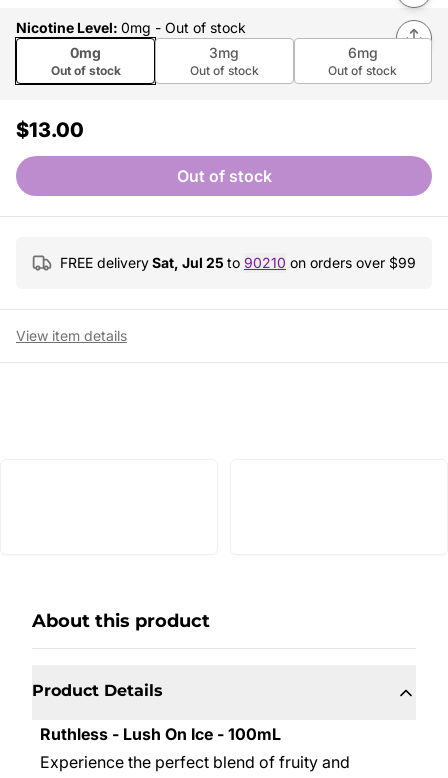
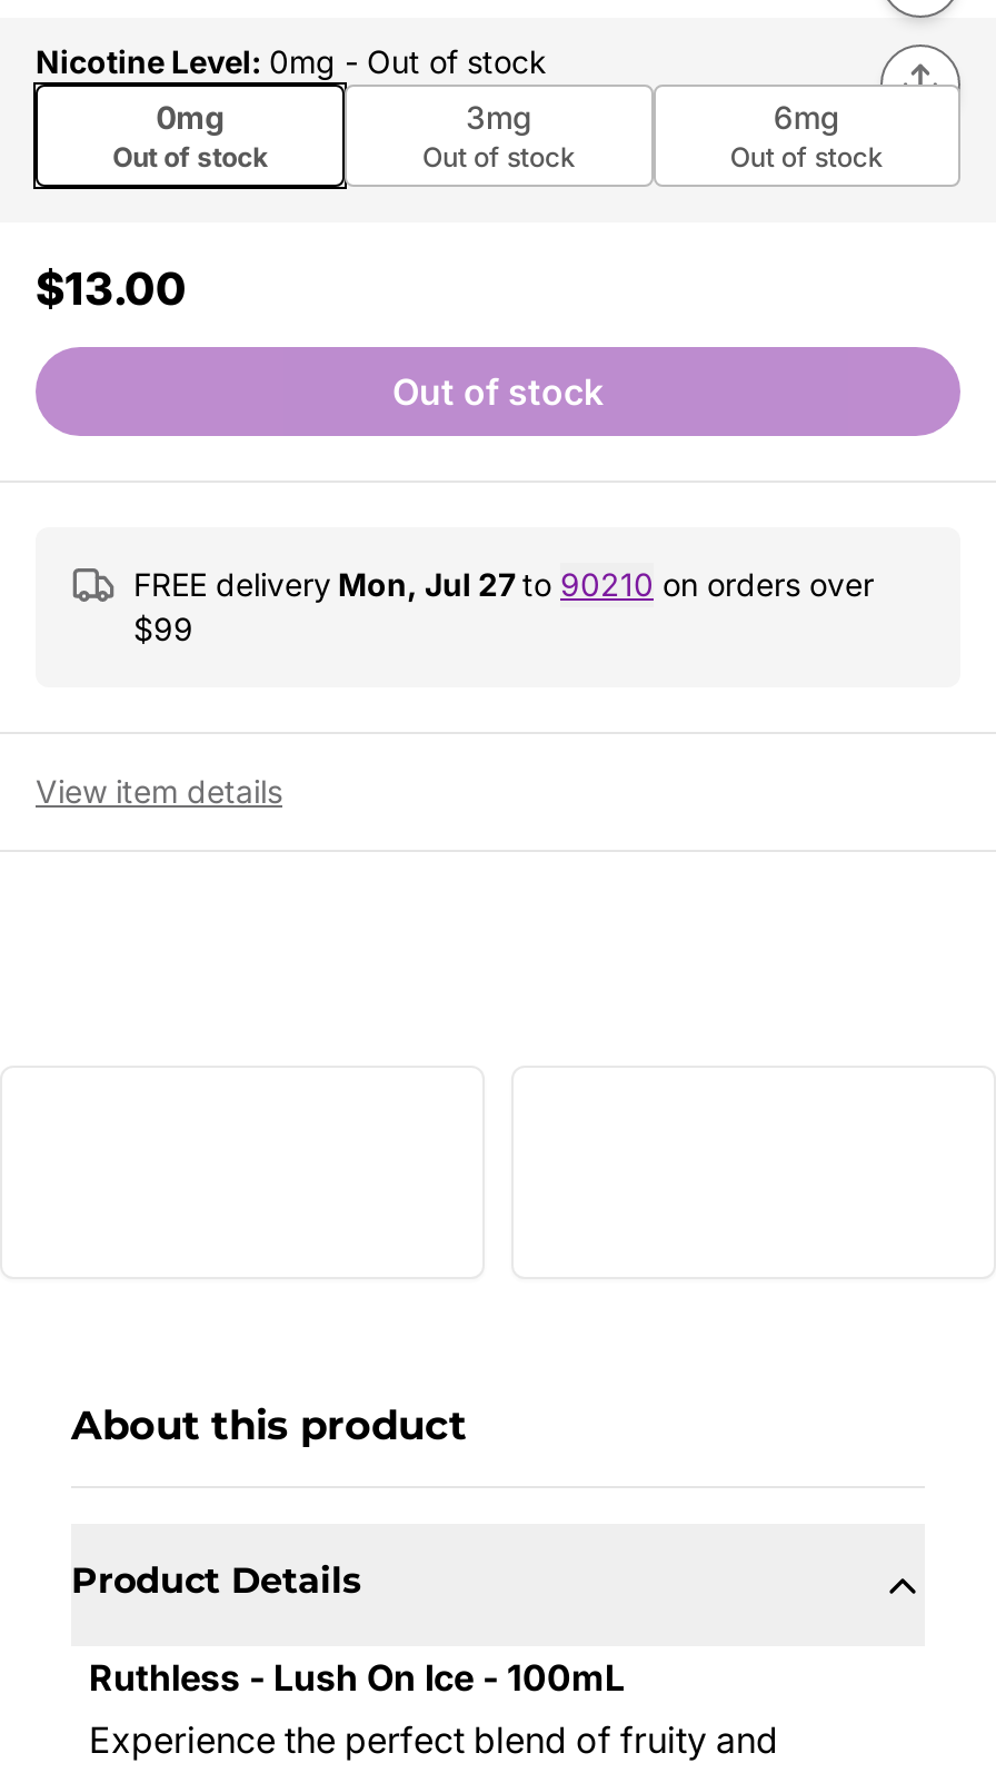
- FREE delivery Sat, Jul 25 to 90210 on orders over $99
+ FREE delivery Mon, Jul 27 to 90210 on orders over
+ $99
